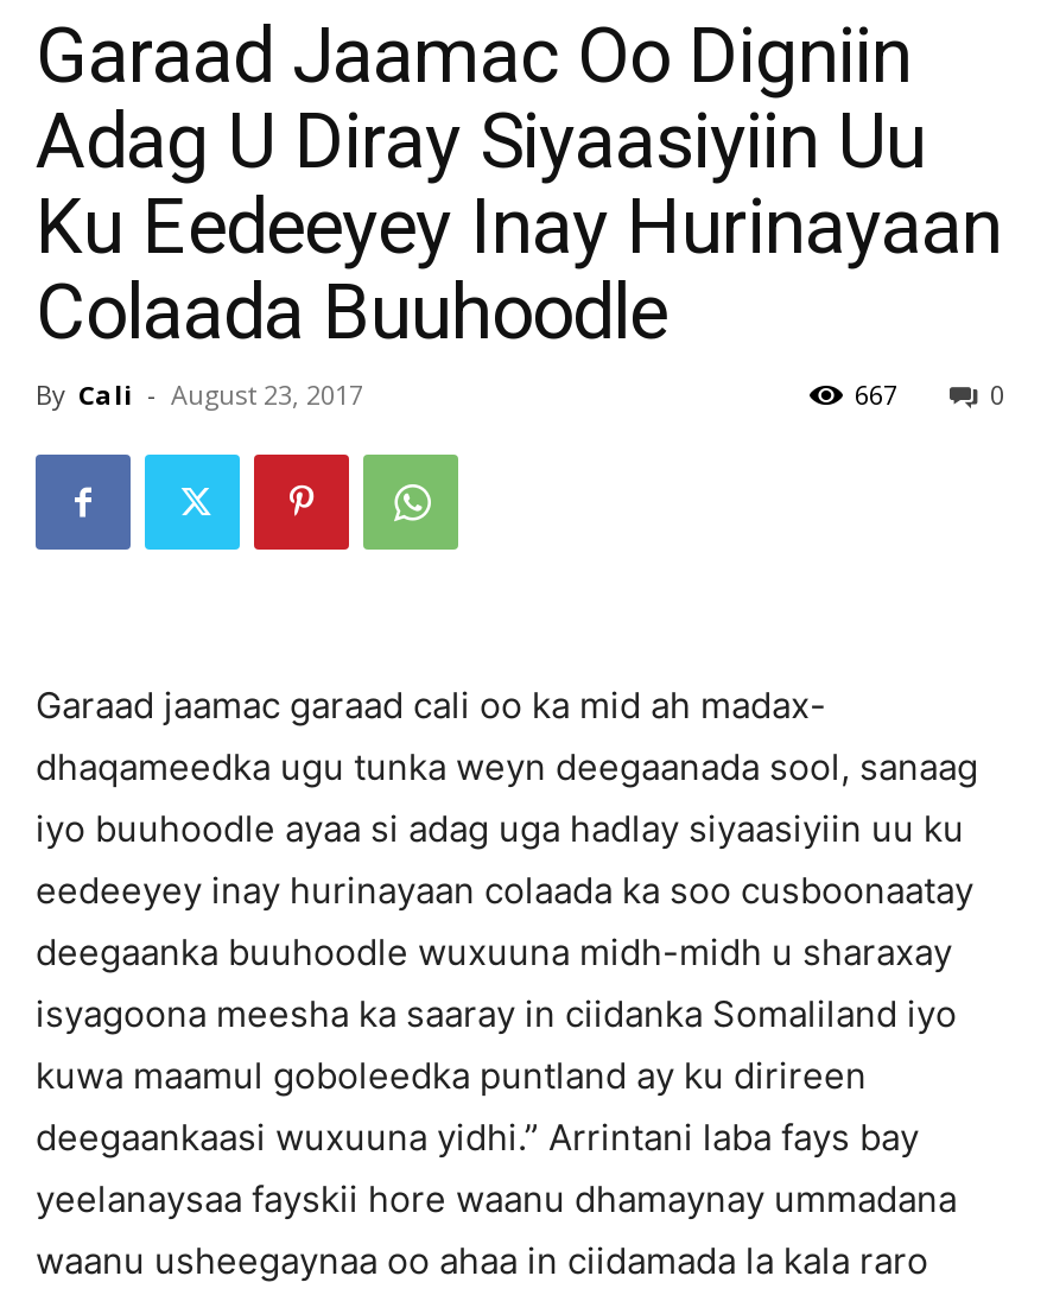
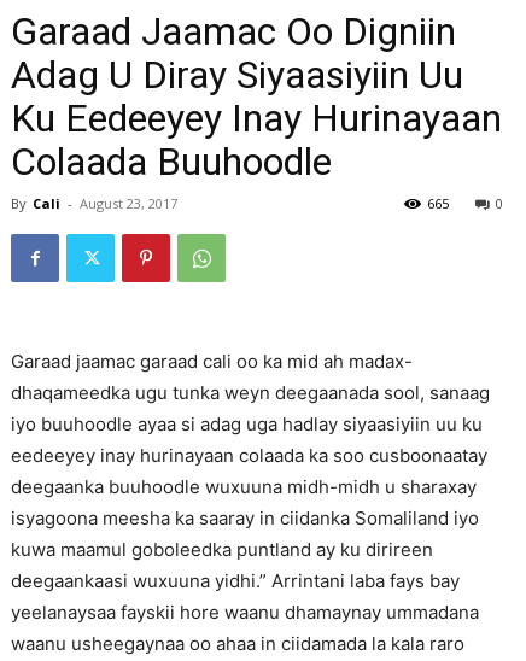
- 667
+ 665
